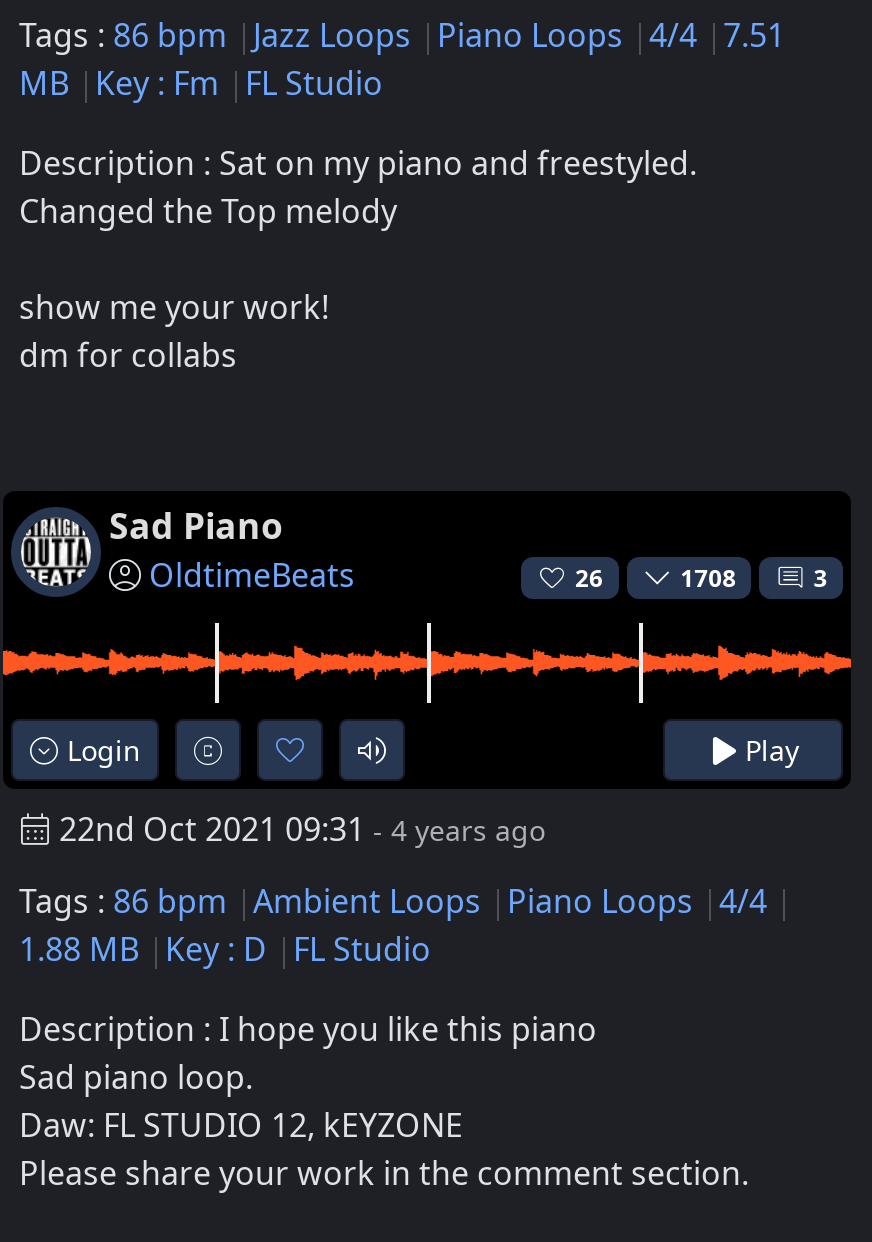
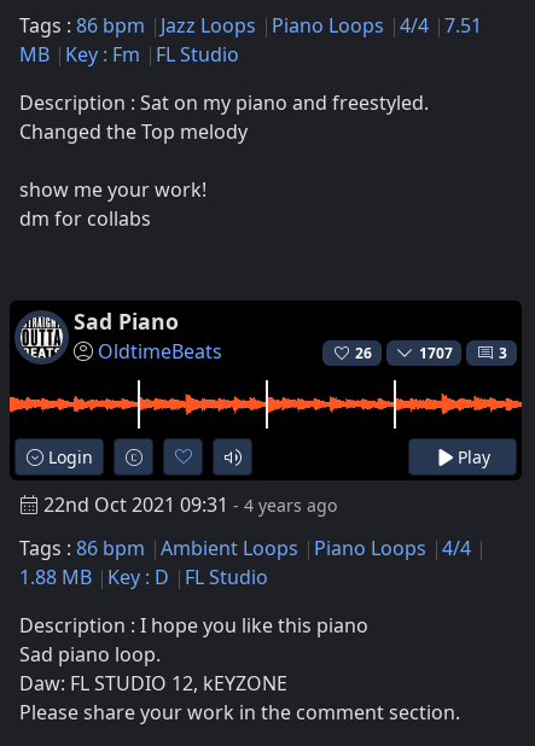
- 1708
+ 1707
